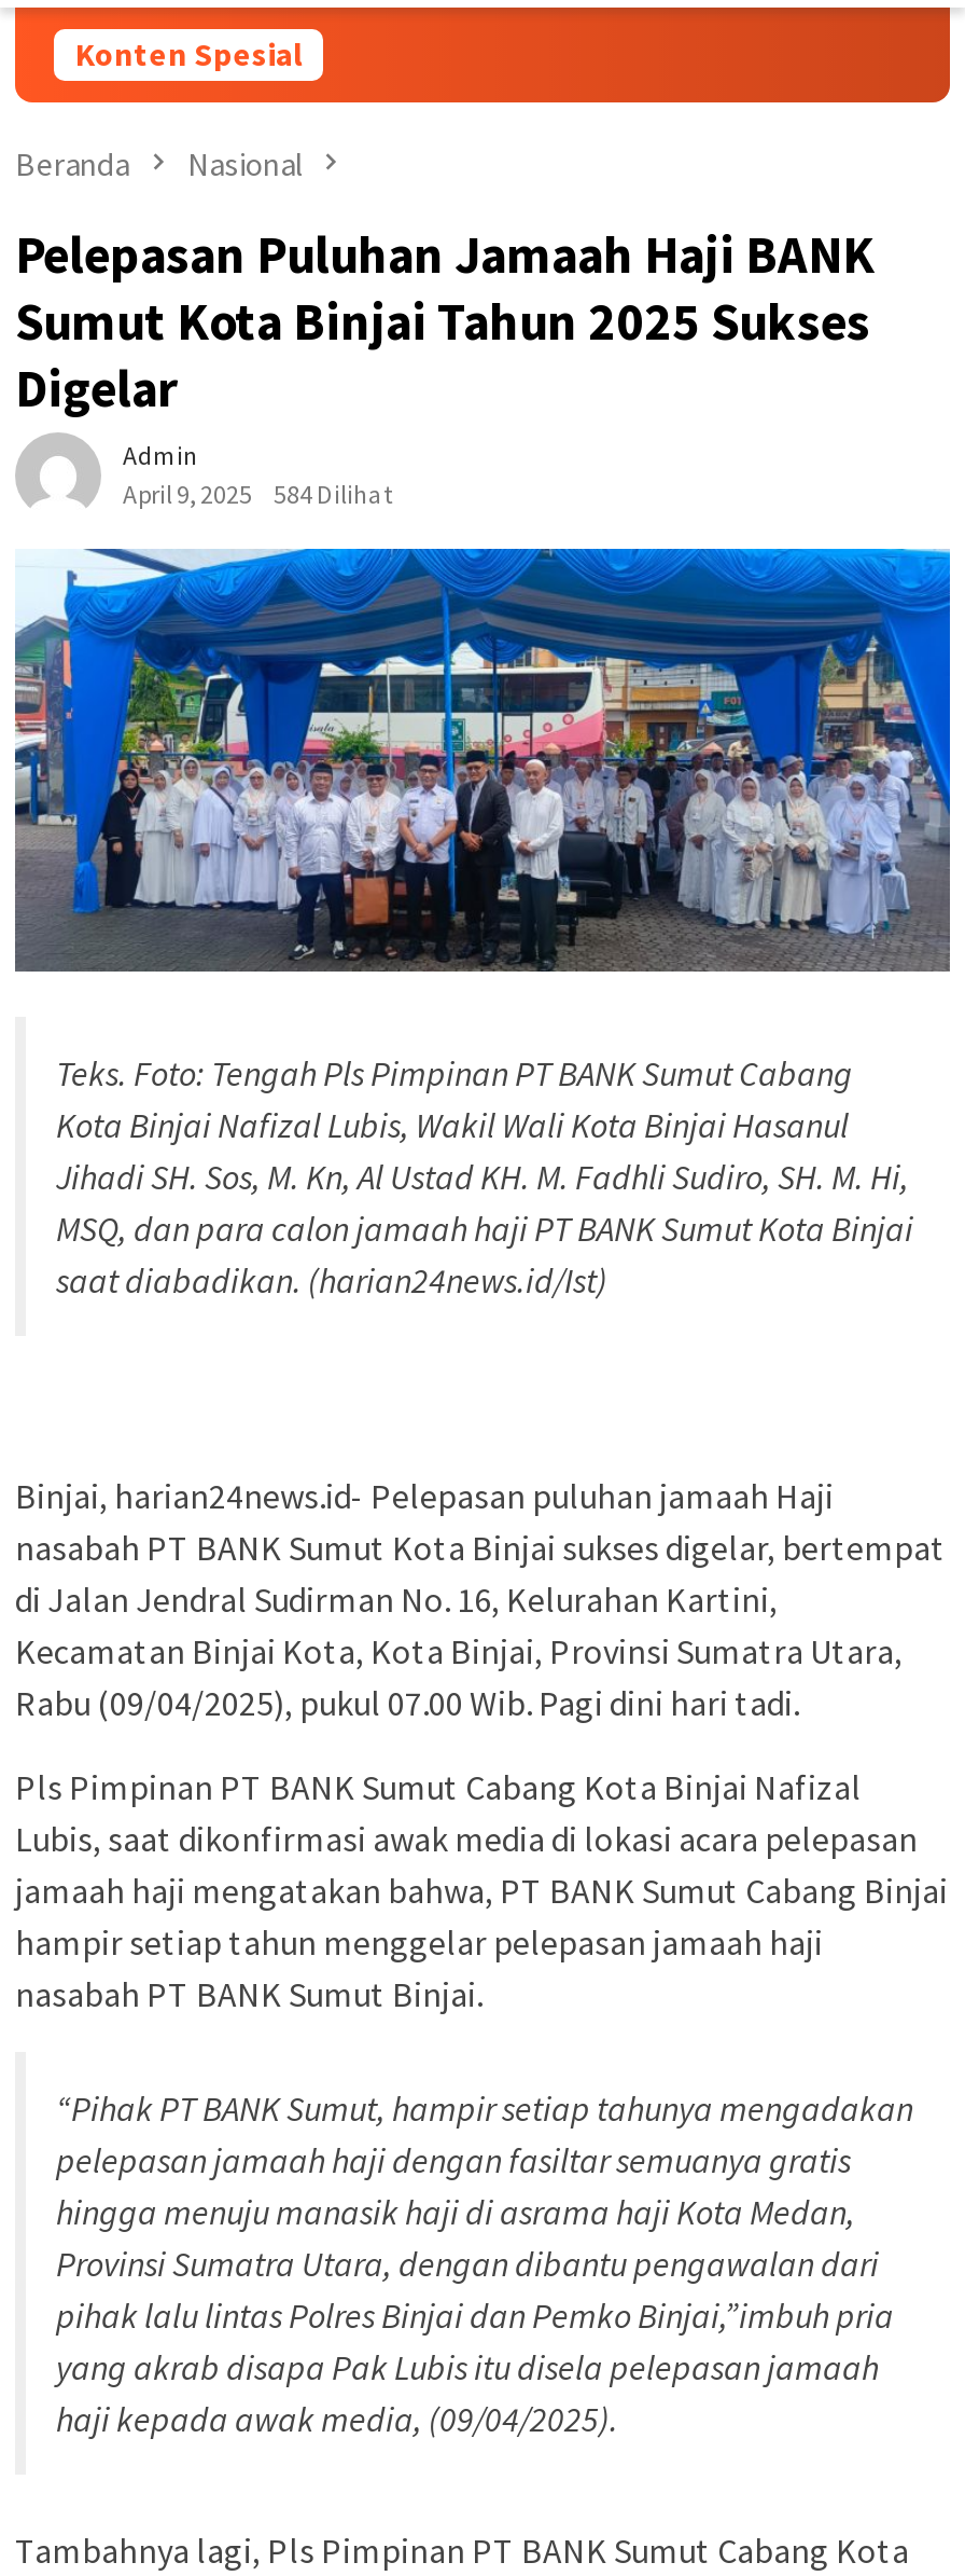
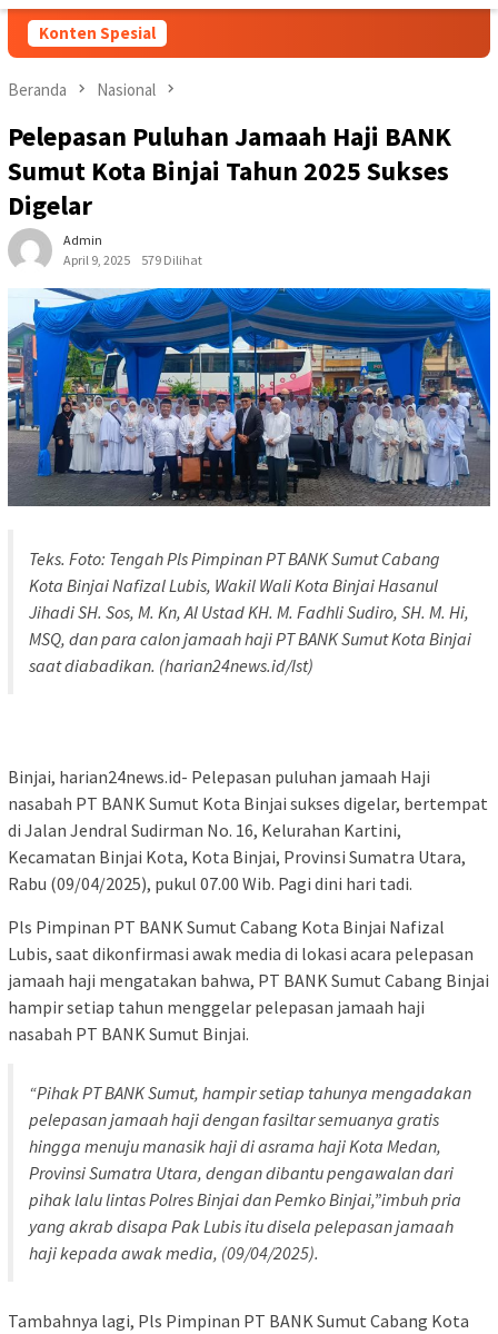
- April 9, 2025 584 Dilihat
+ April 9, 2025 579 Dilihat
